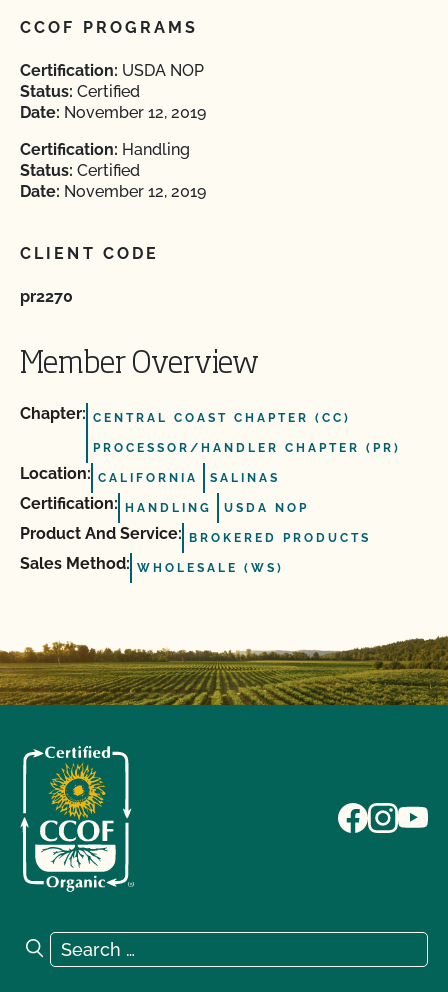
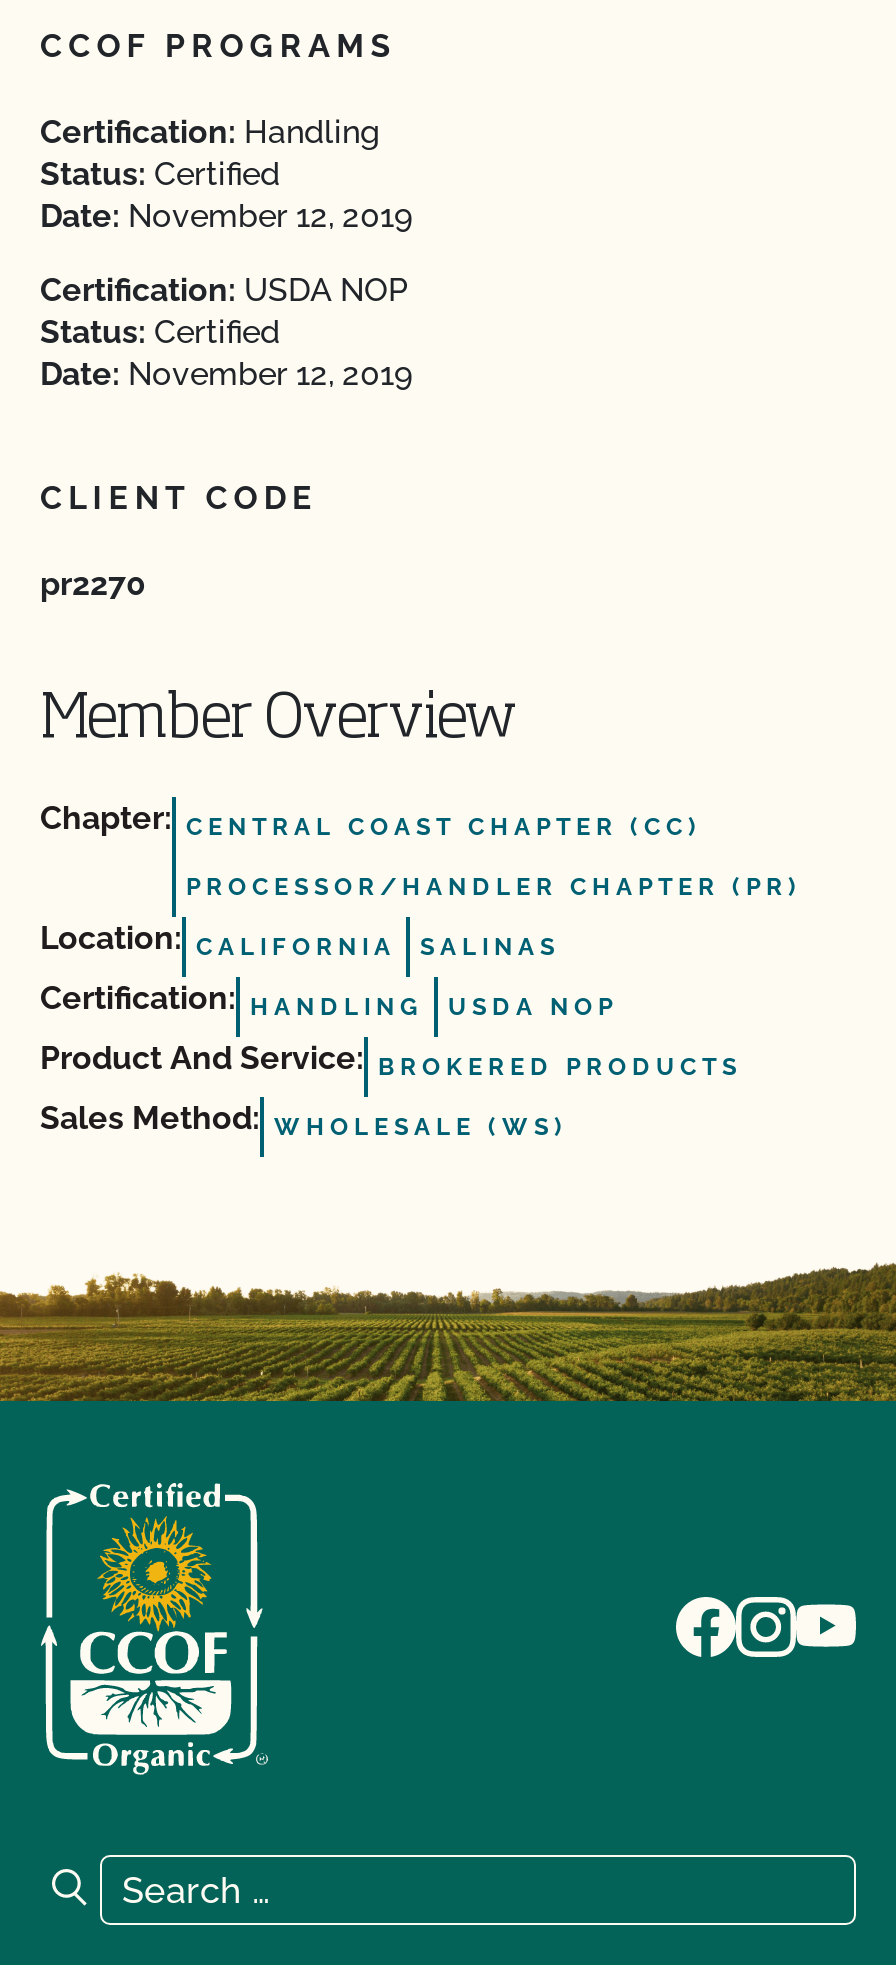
moved down: Certification: USDA NOP

moved up: Certification: Handling
